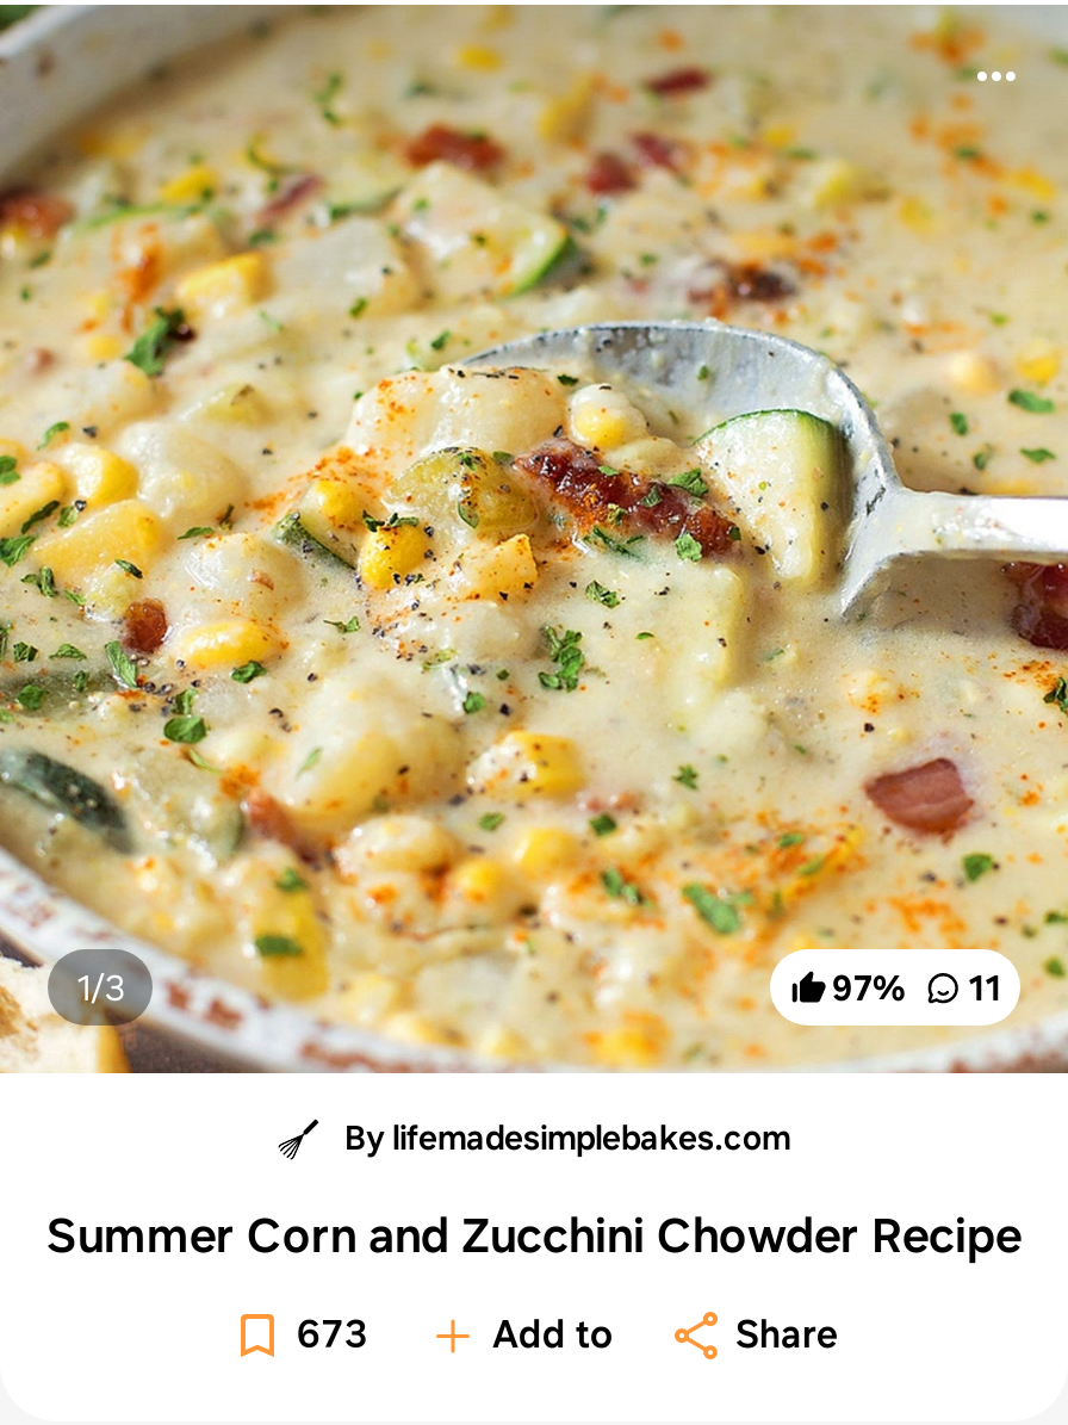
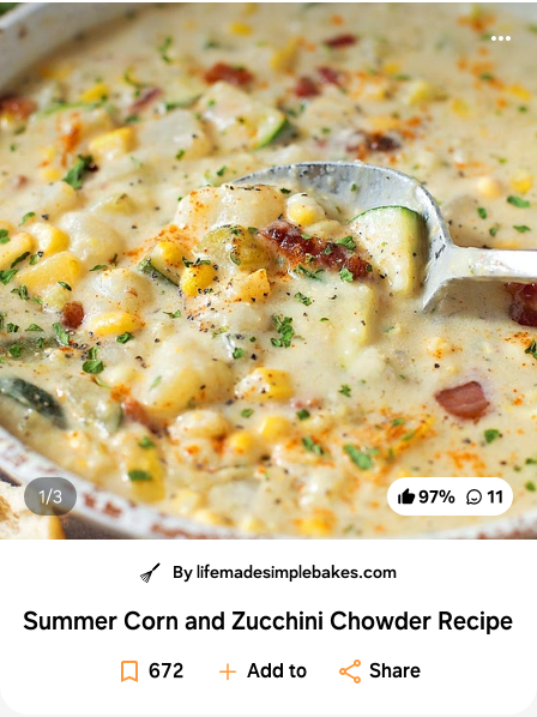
- 673
+ 672
